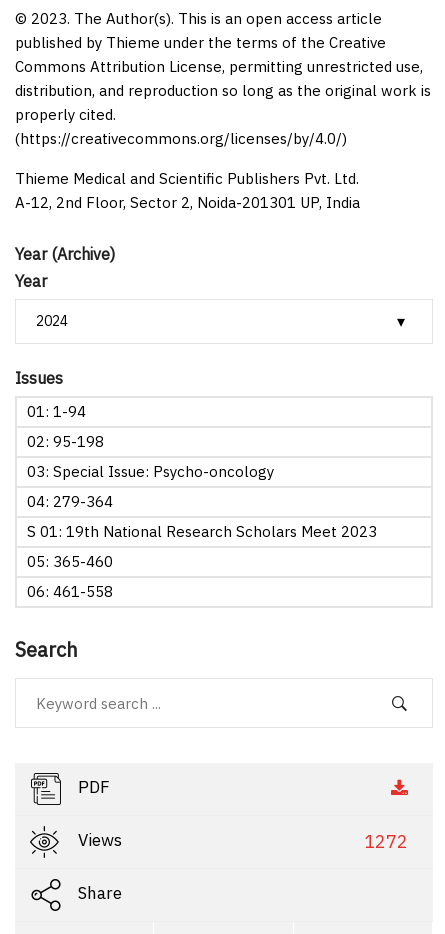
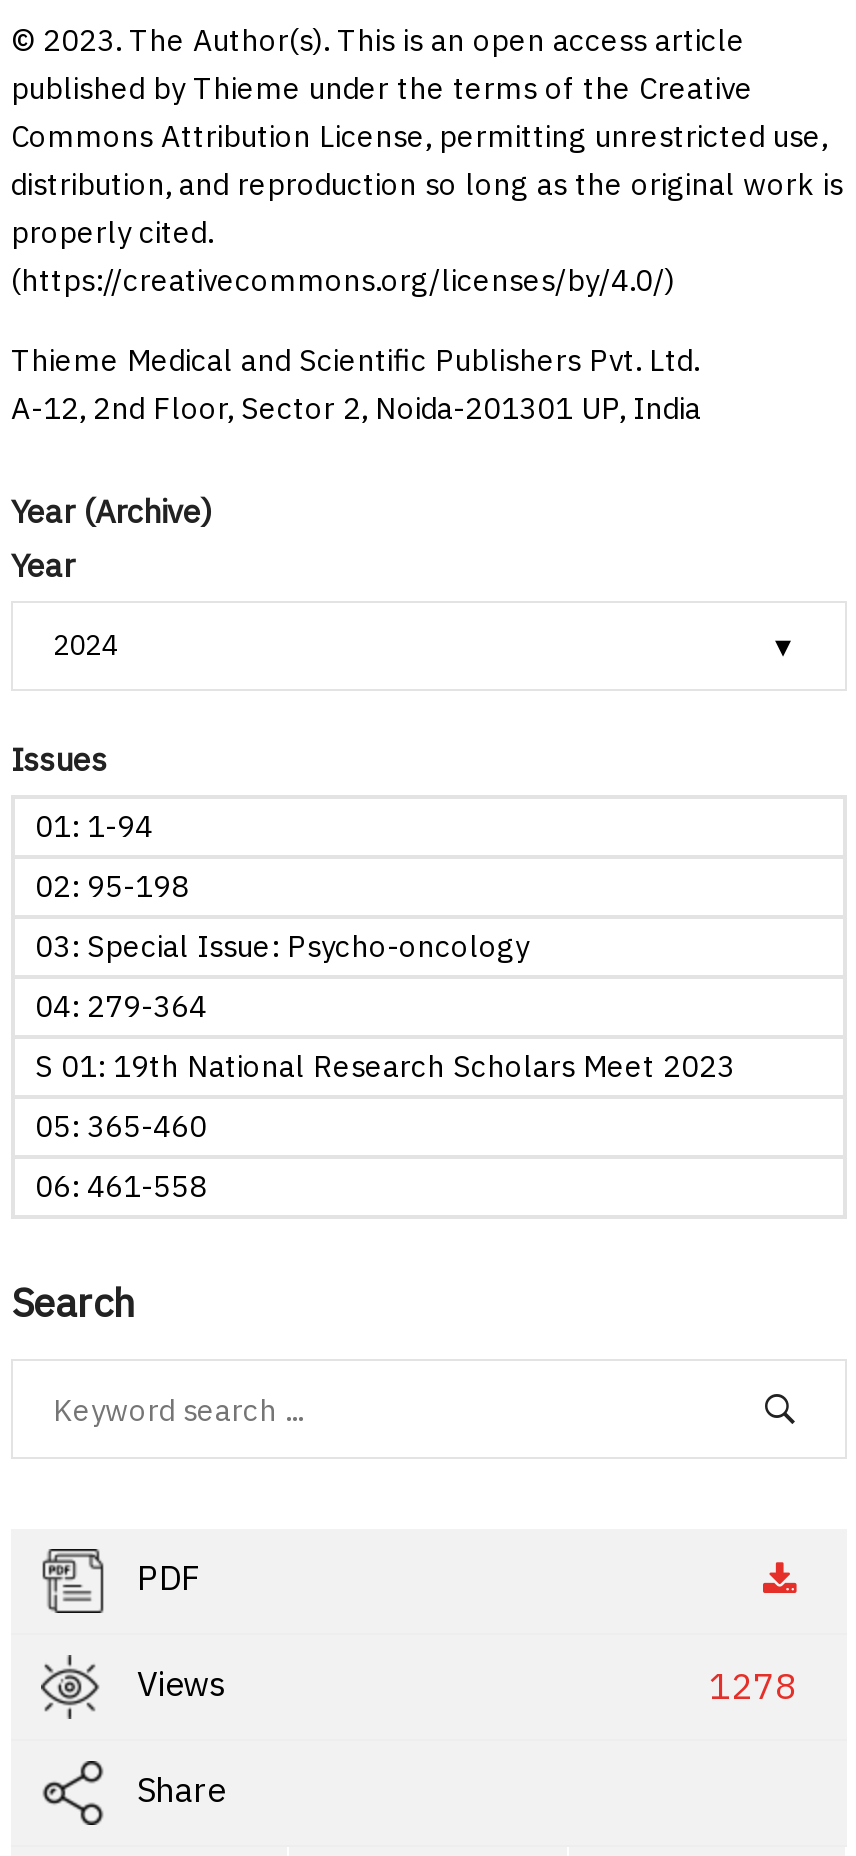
- 1272
+ 1278
